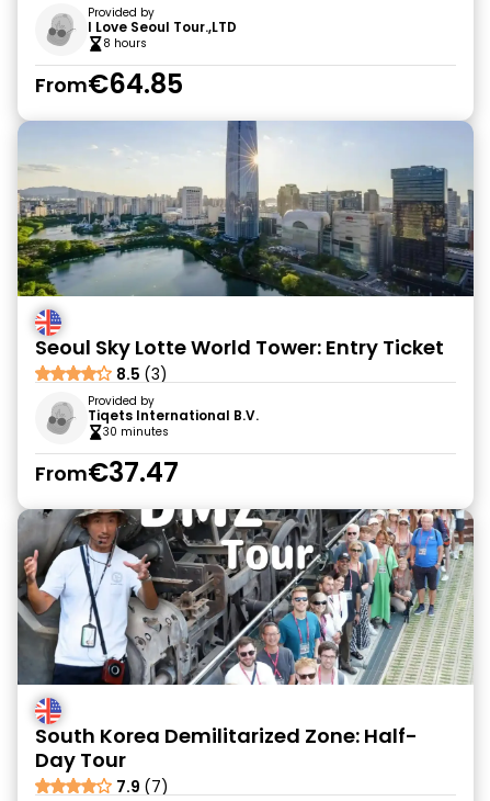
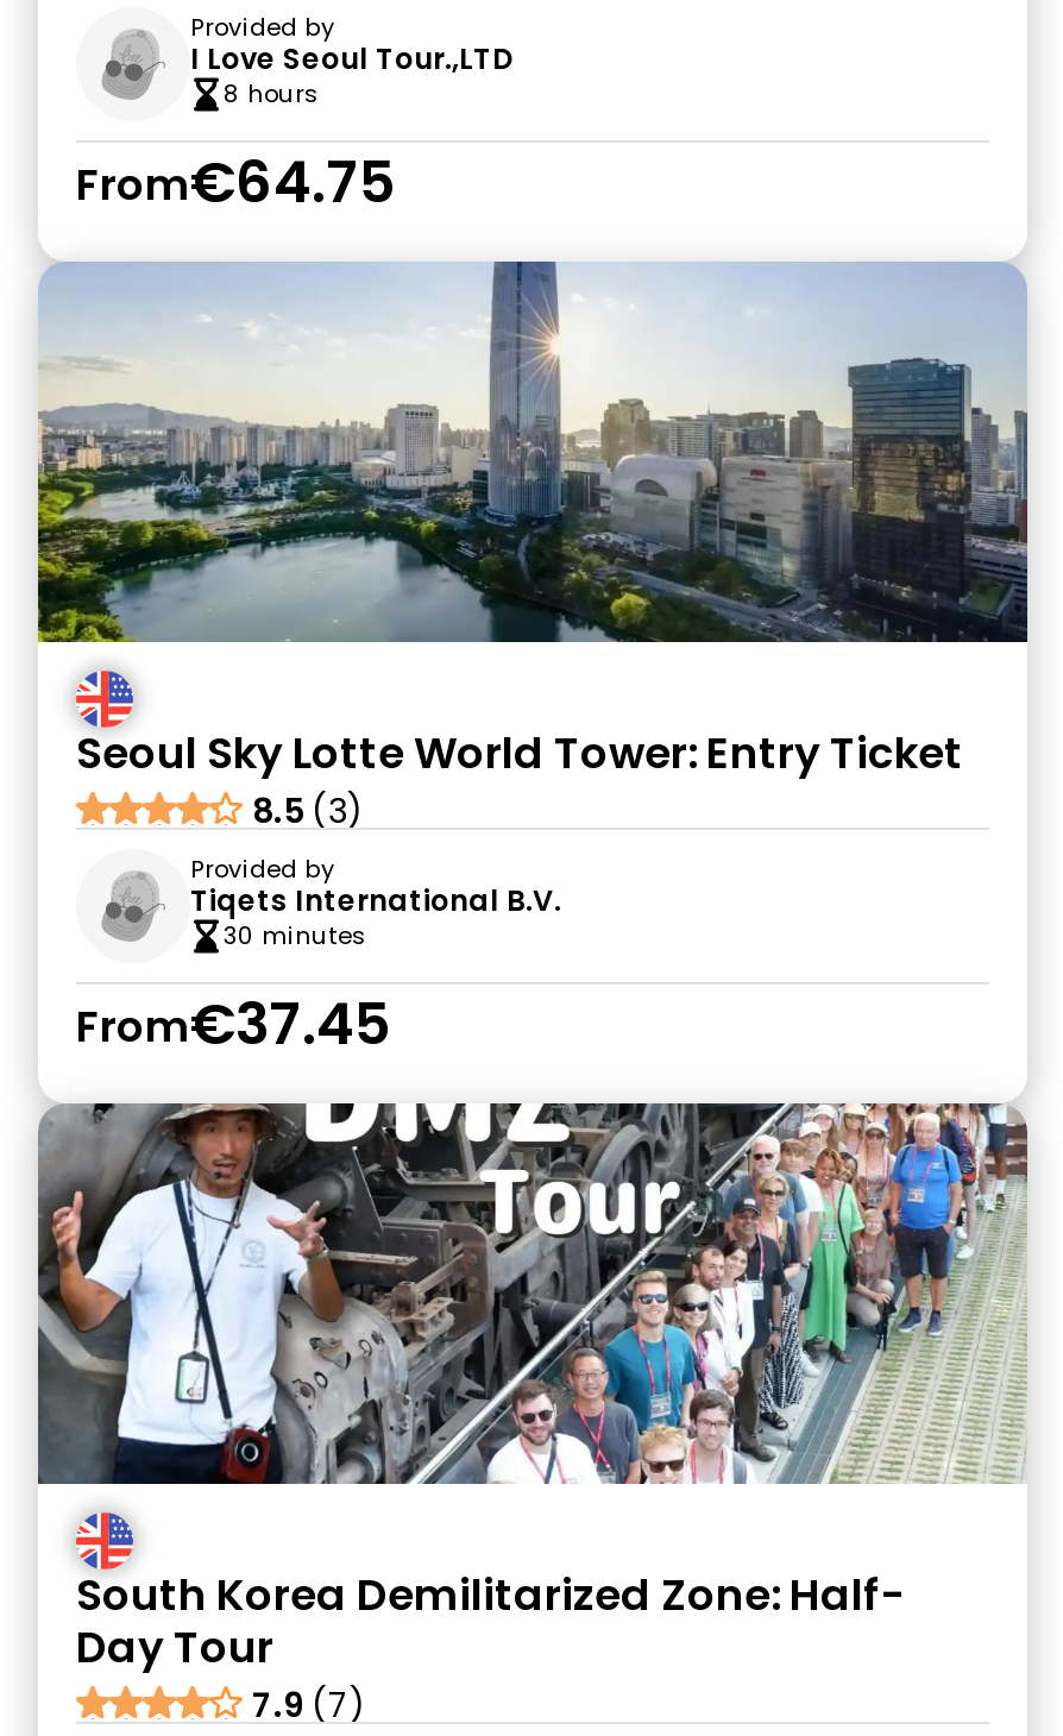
- From€64.85
+ From€64.75

- From€37.47
+ From€37.45
